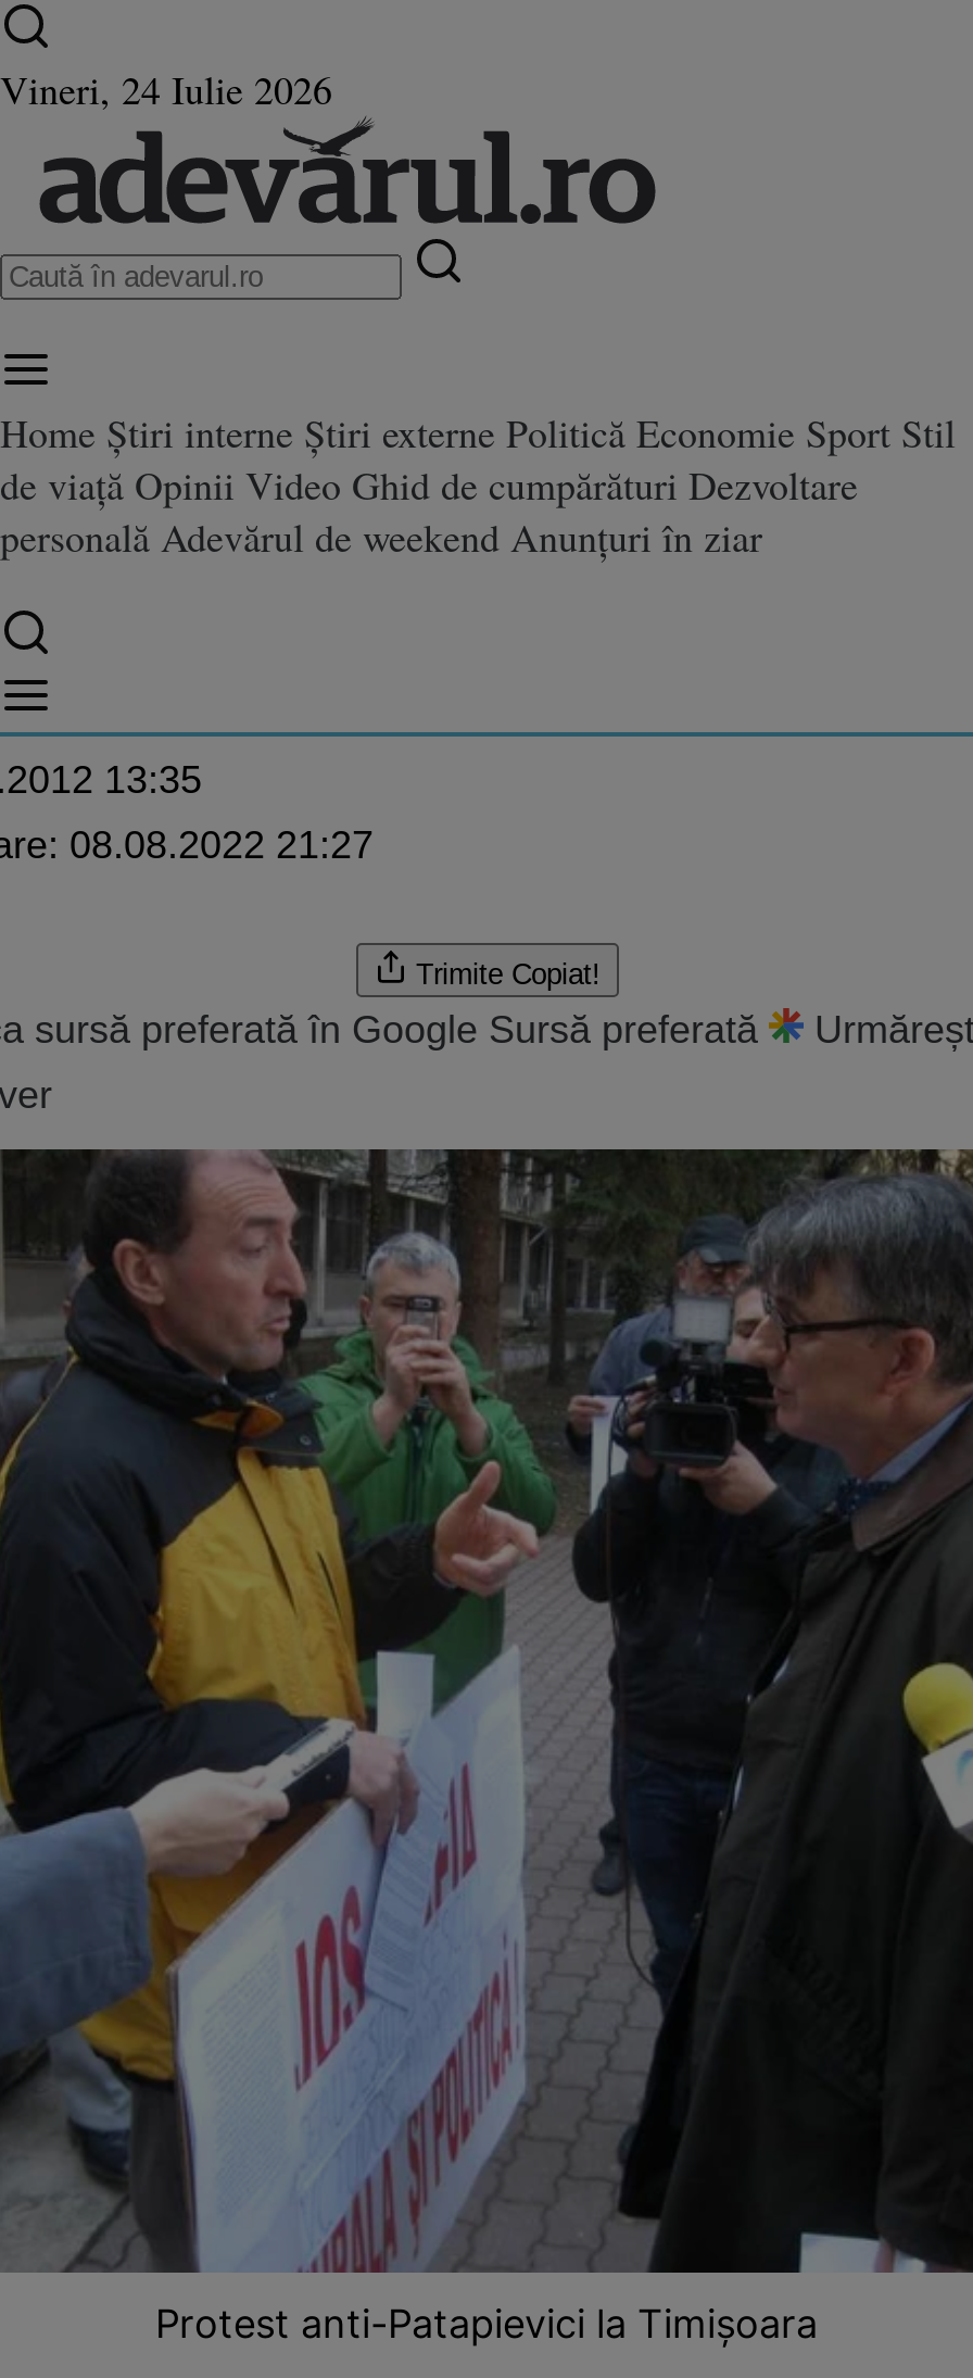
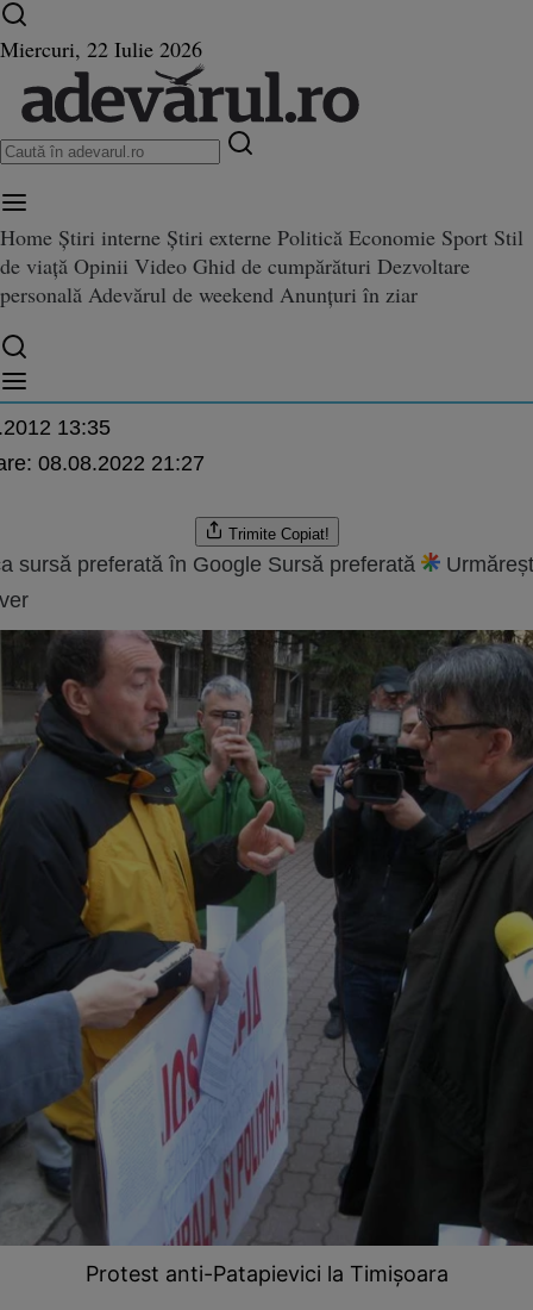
- Vineri, 24 Iulie 2026
+ Miercuri, 22 Iulie 2026
